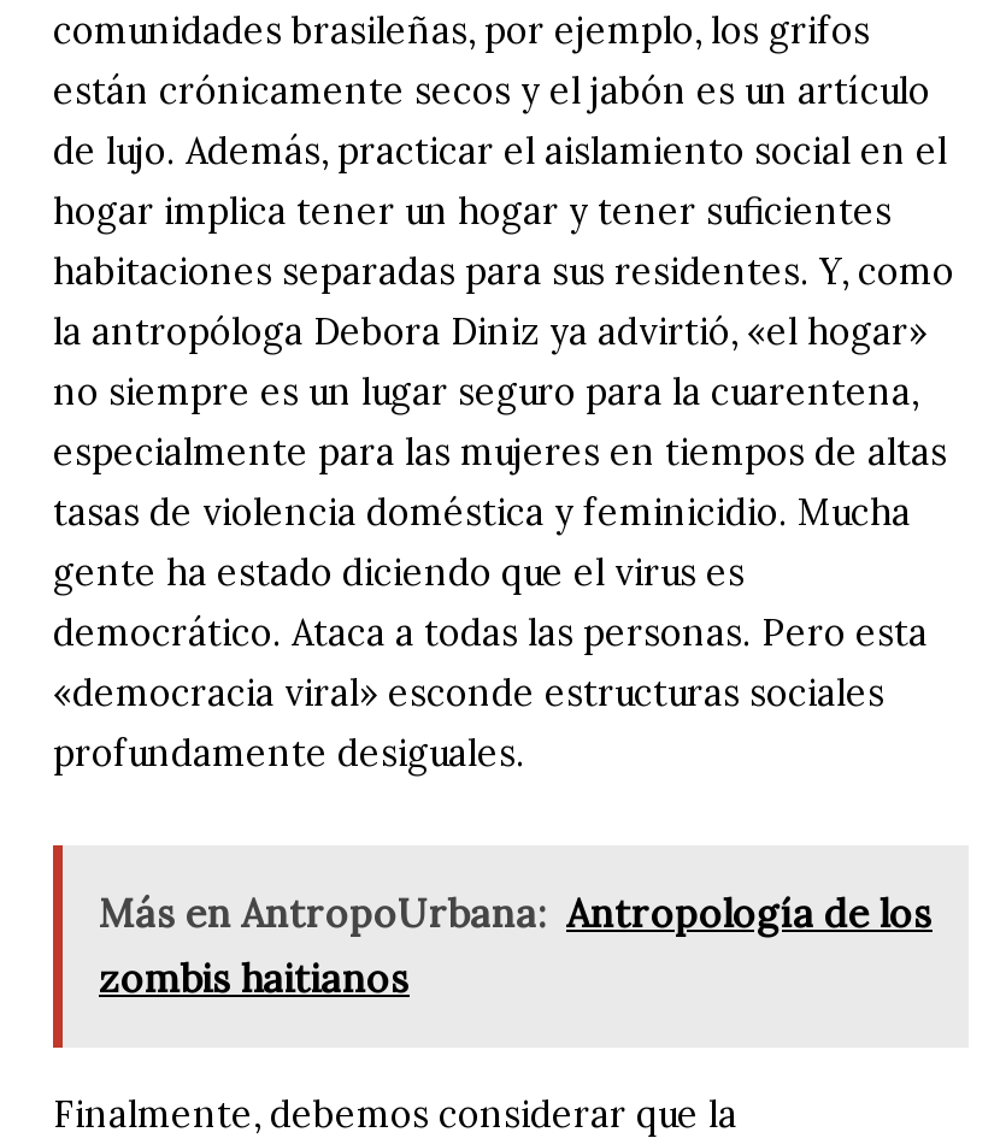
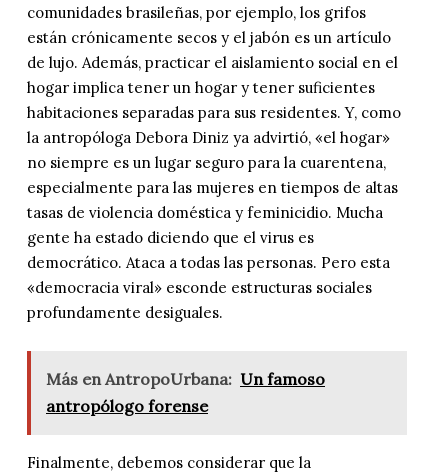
- Más en AntropoUrbana: Antropología de los
- zombis haitianos
+ Más en AntropoUrbana: Un famoso
+ antropólogo forense
